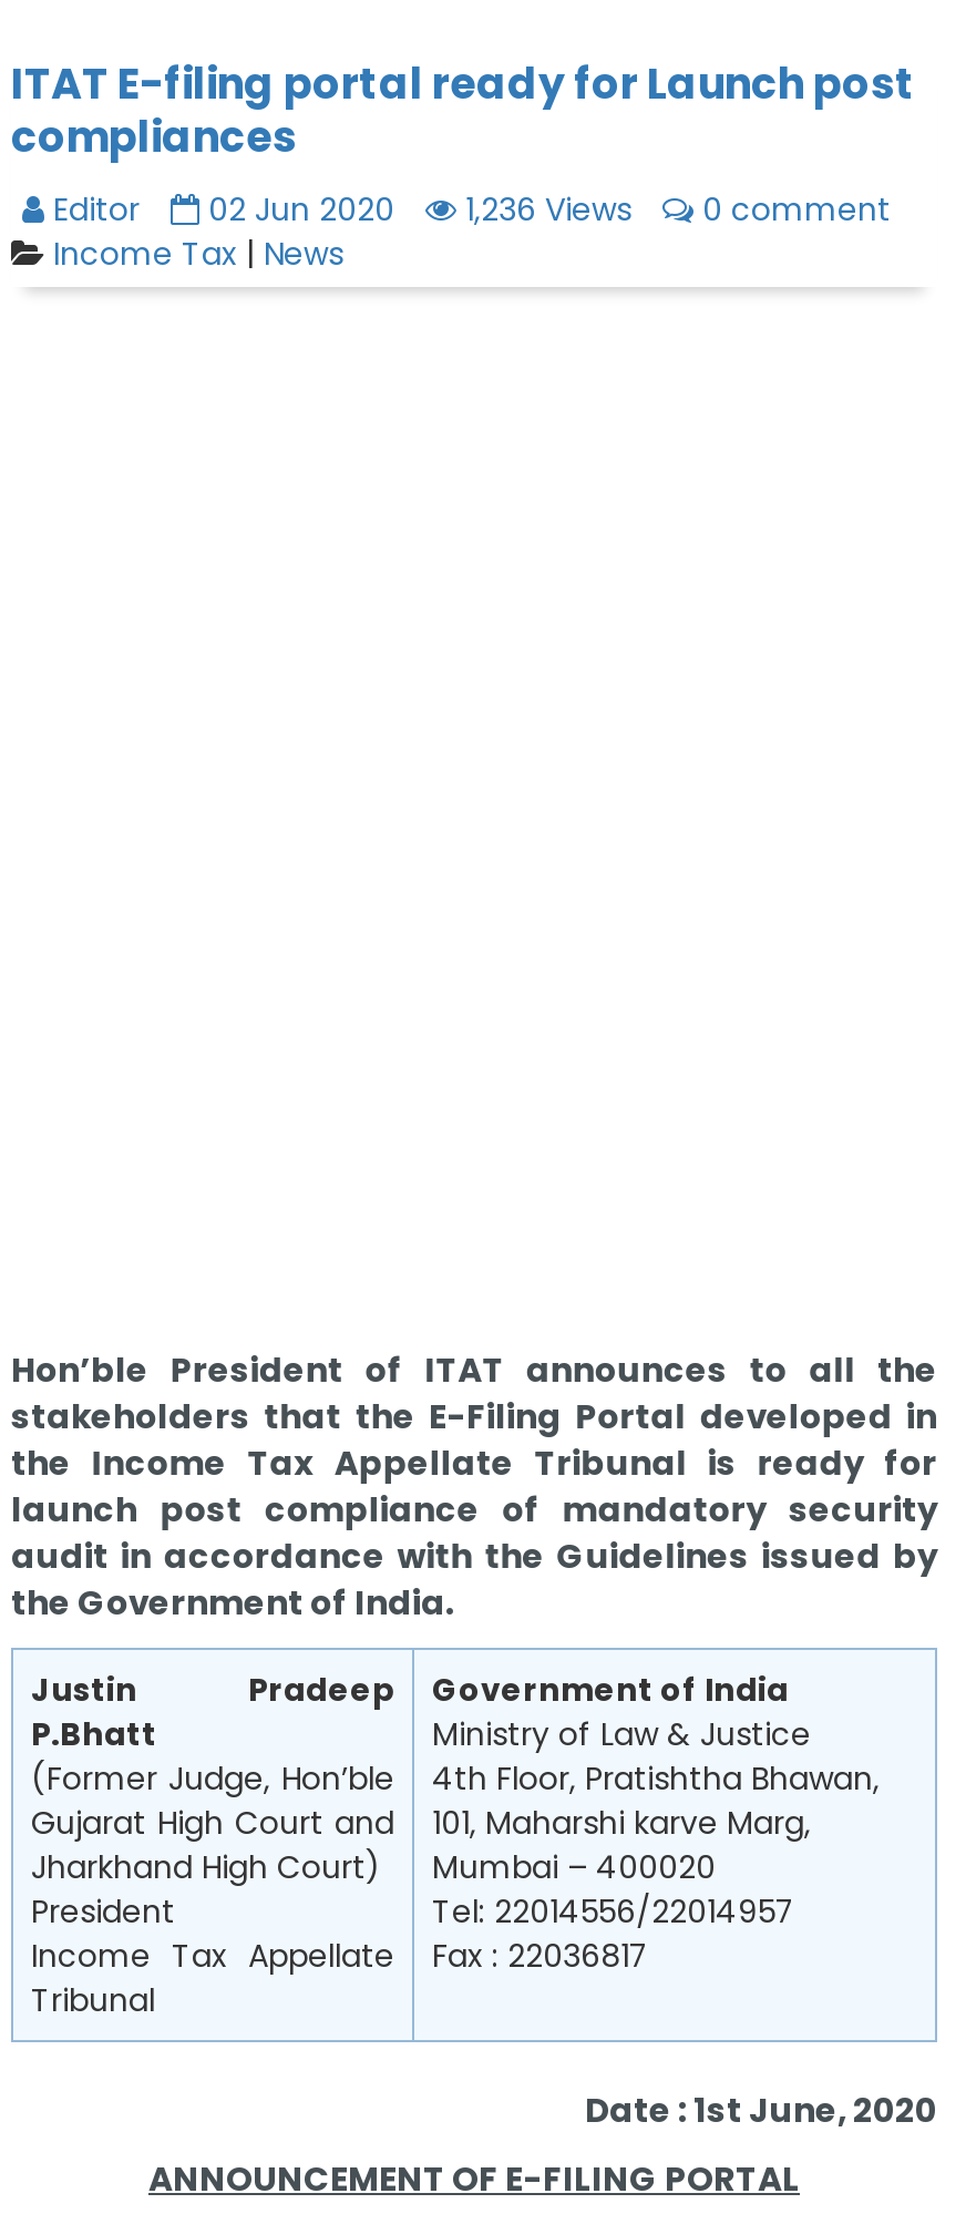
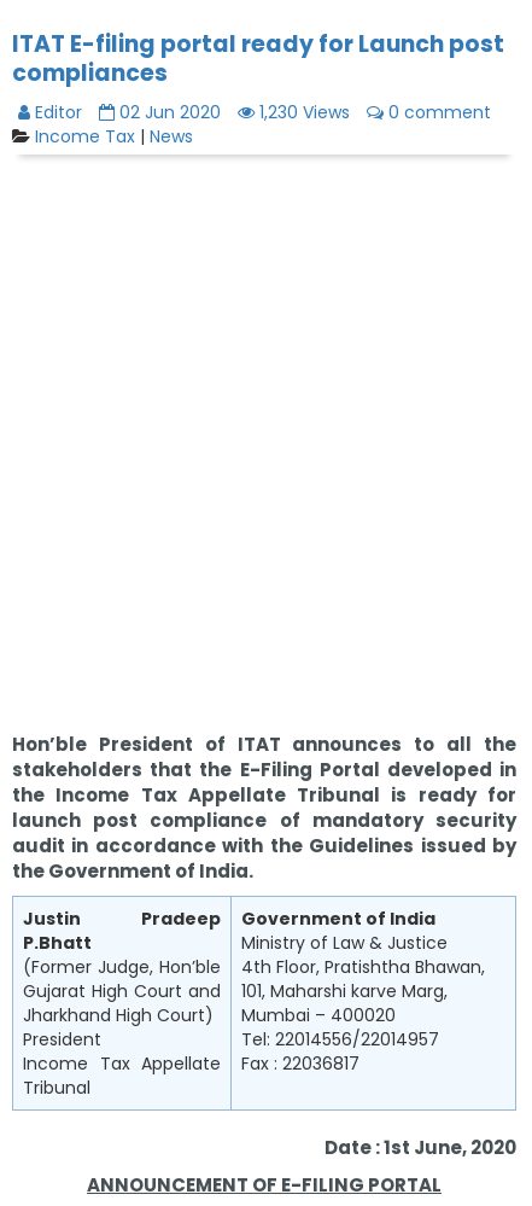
- Editor 02 Jun 2020 1,236 Views 0 comment
+ Editor 02 Jun 2020 1,230 Views 0 comment
